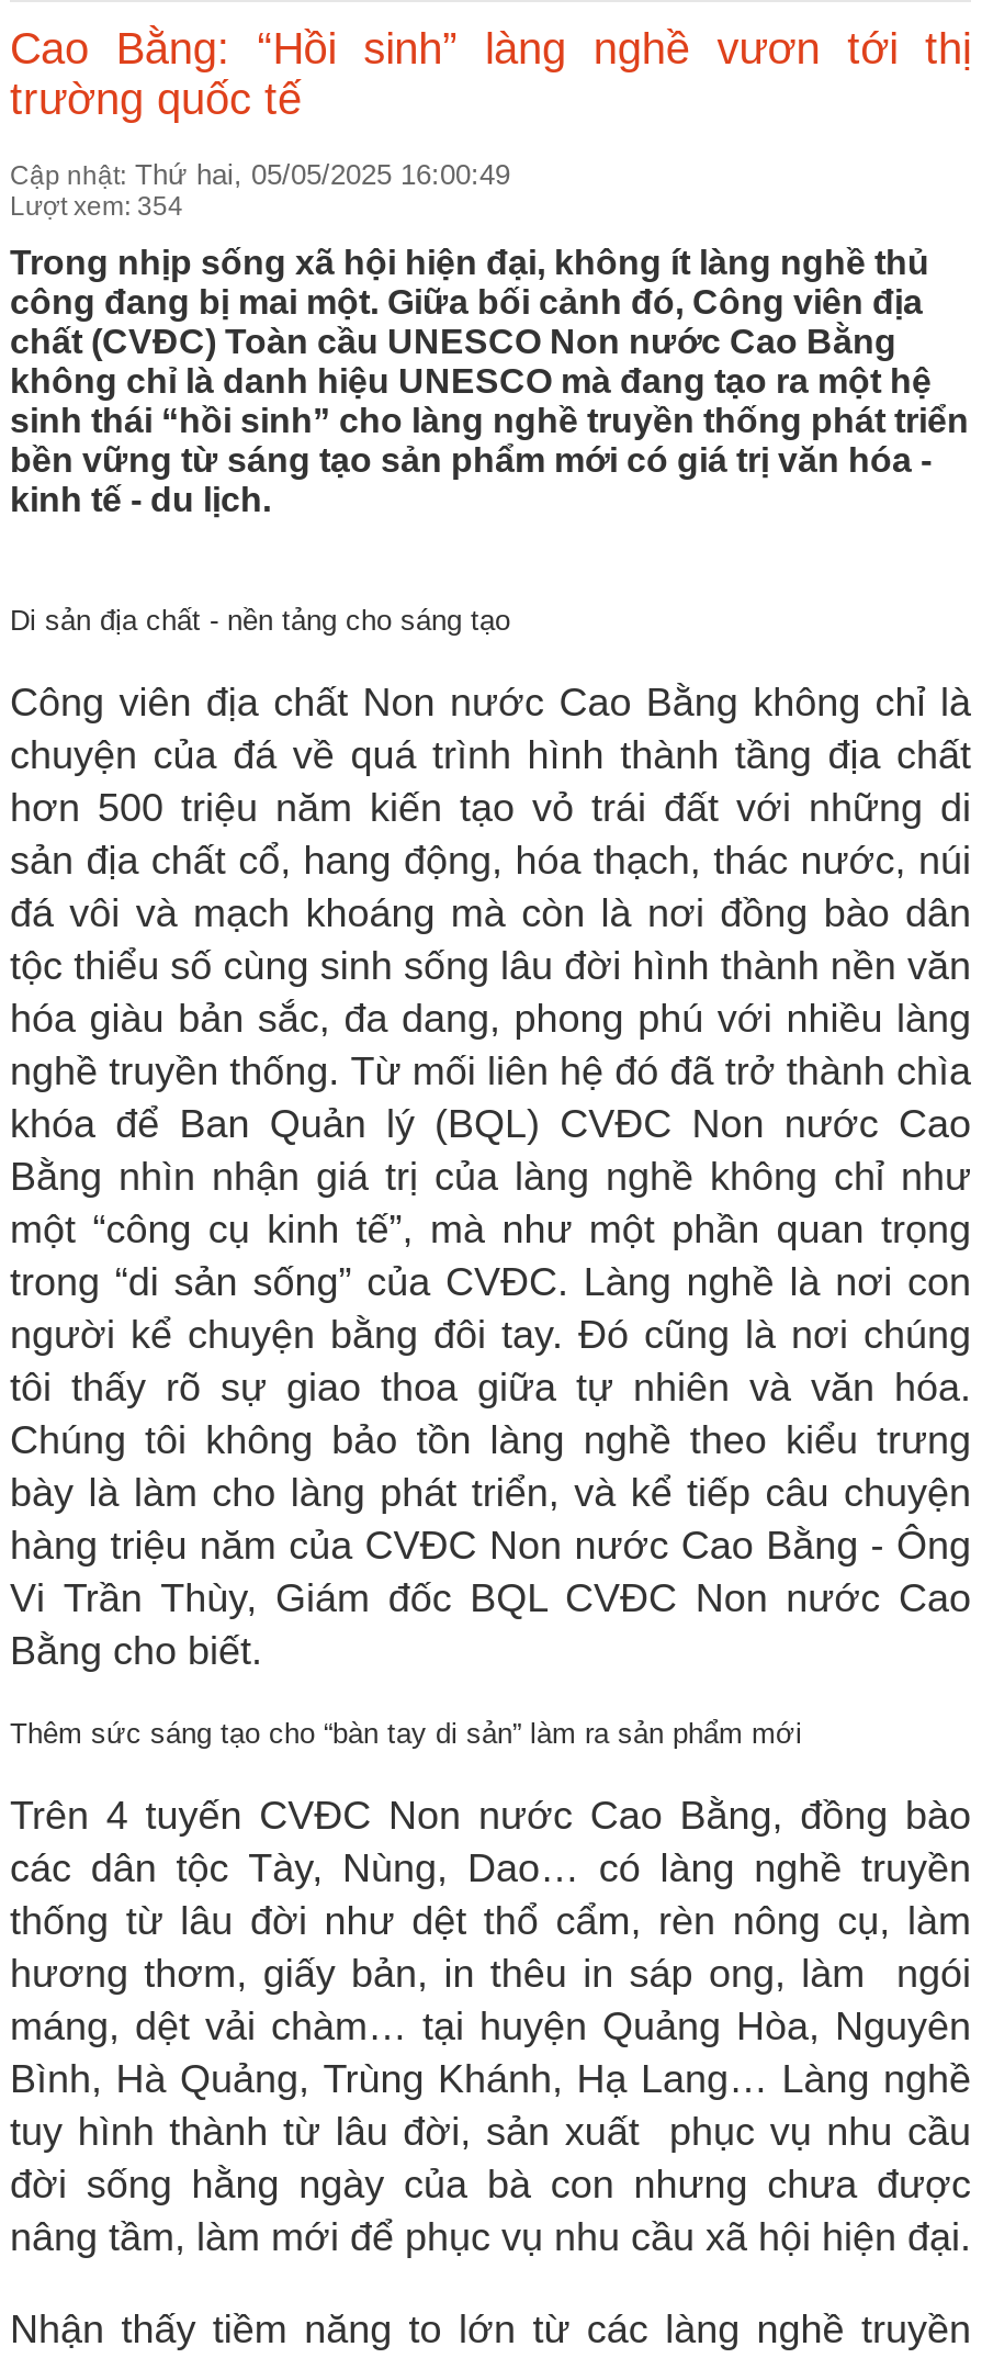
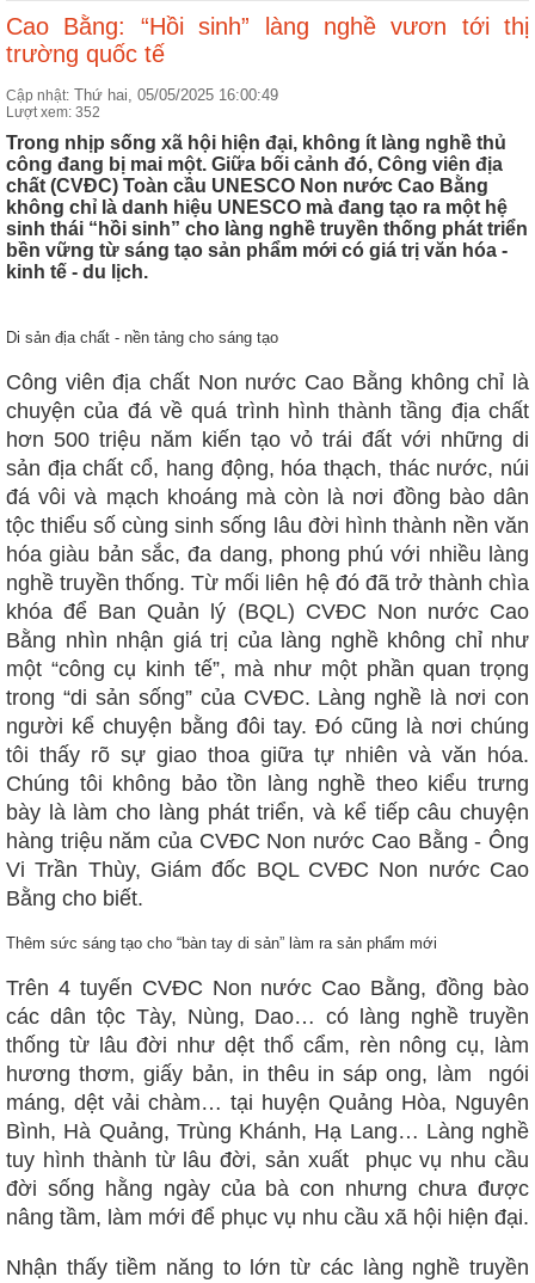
- Lượt xem: 354
+ Lượt xem: 352
